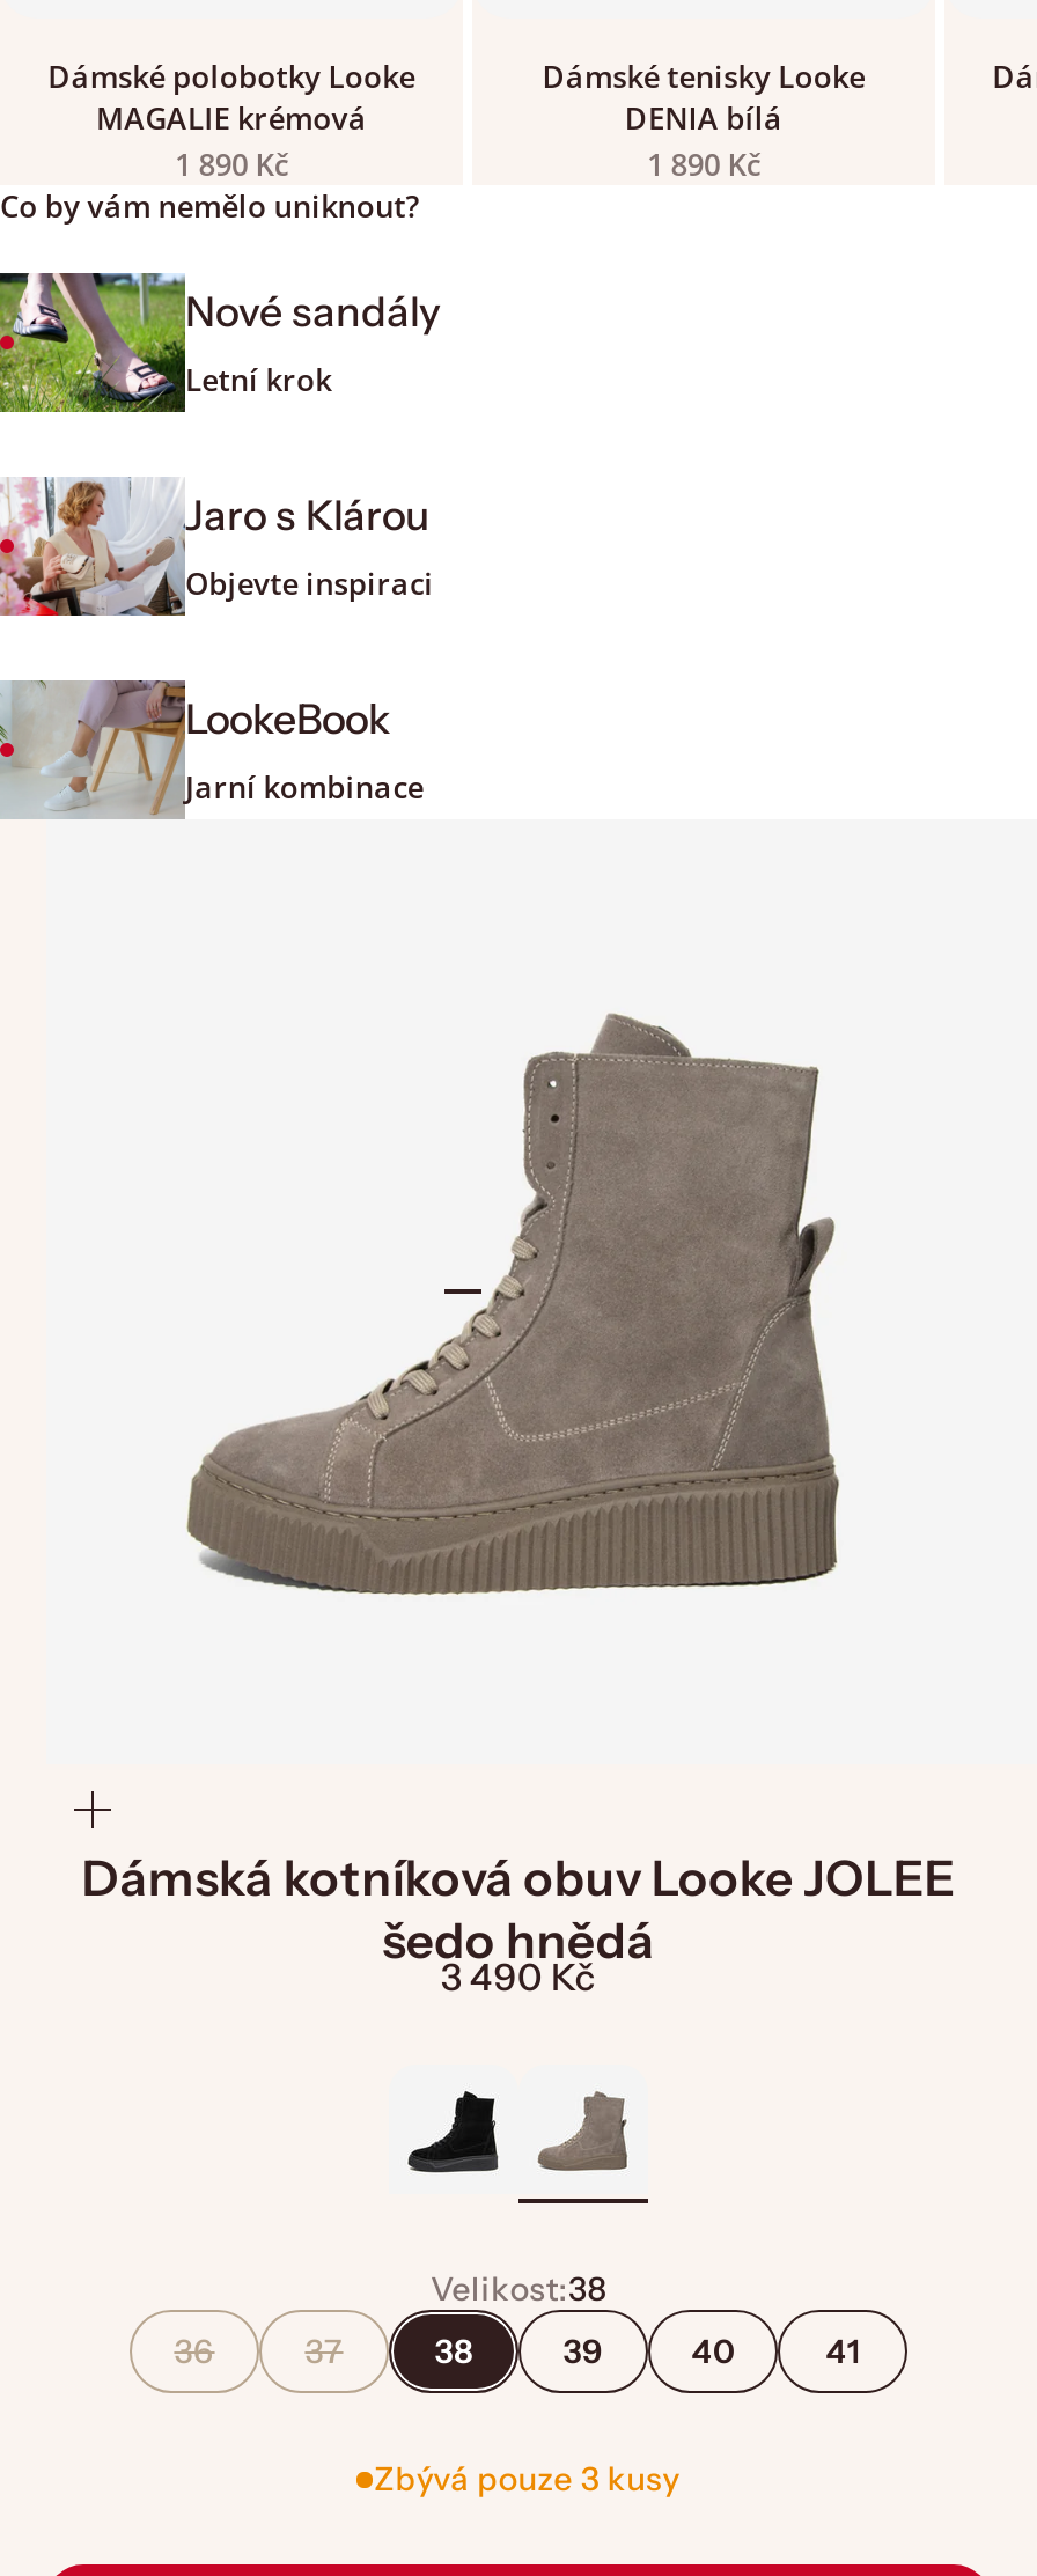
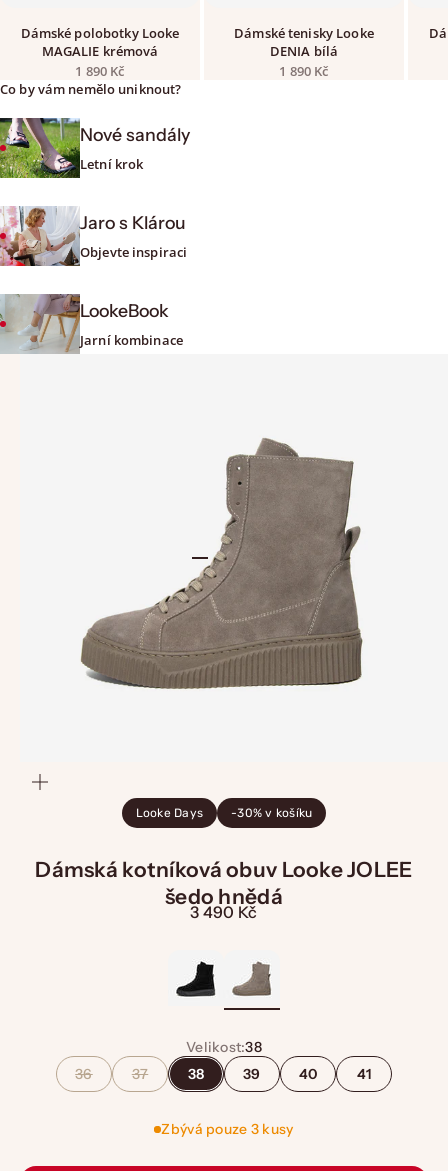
+ Looke Days
+ -30% v košíku
